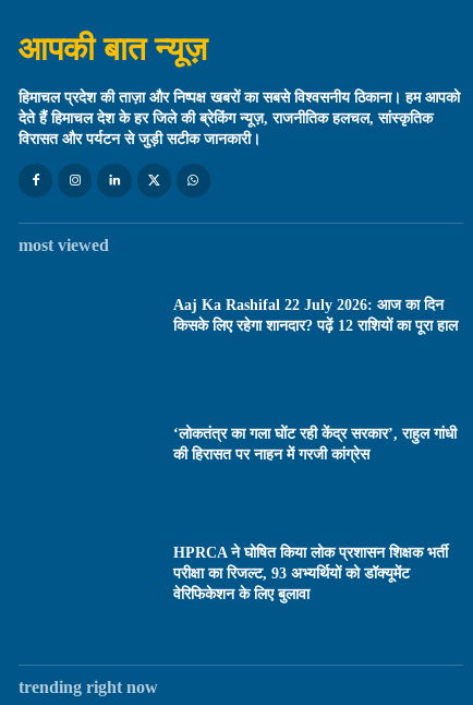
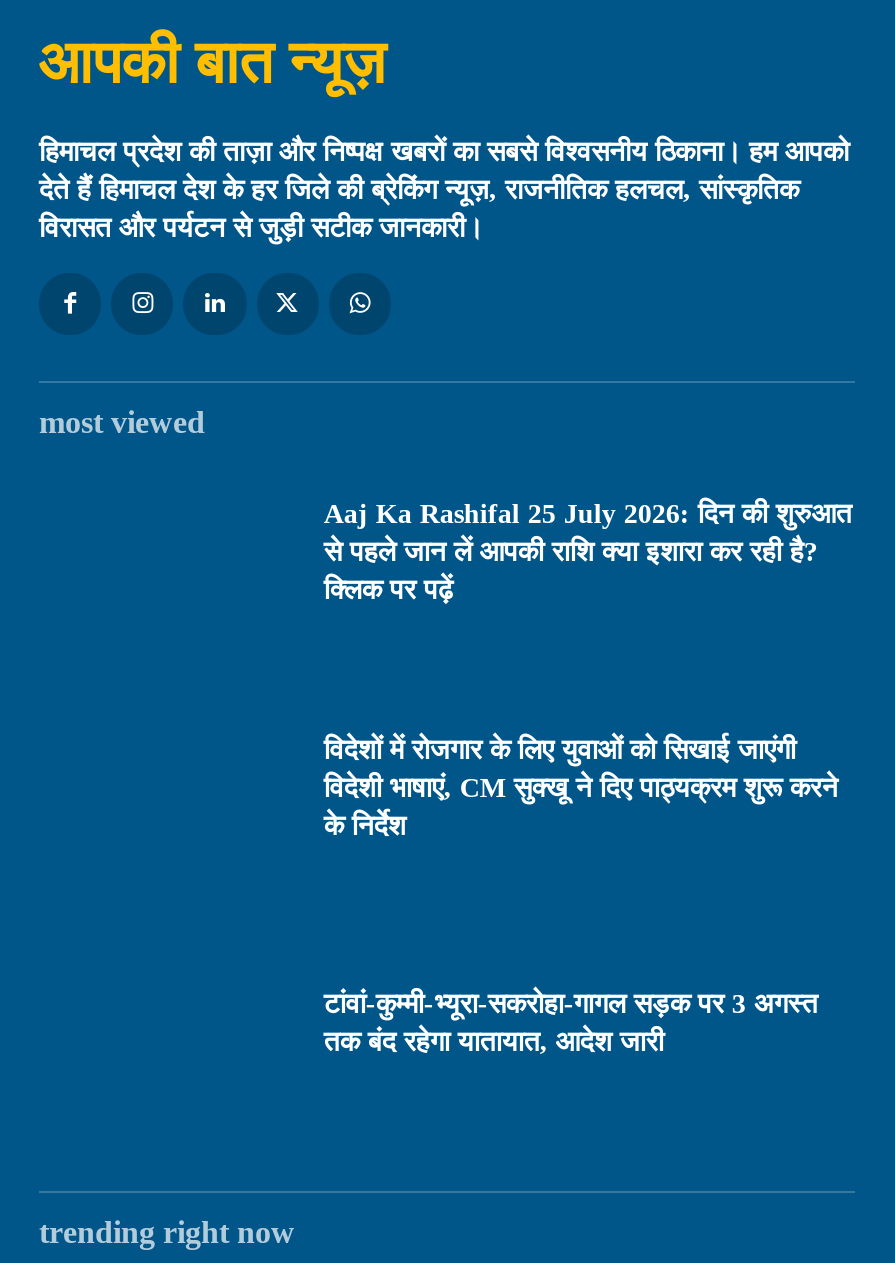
- Aaj Ka Rashifal 22 July 2026: आज का दिन
- किसके लिए रहेगा शानदार? पढ़ें 12 राशियों का पूरा हाल
+ Aaj Ka Rashifal 25 July 2026: दिन की शुरुआत
+ से पहले जान लें आपकी राशि क्या इशारा कर रही है?
+ क्लिक पर पढ़ें

- ‘लोकतंत्र का गला घोंट रही केंद्र सरकार’, राहुल गांधी
- की हिरासत पर नाहन में गरजी कांग्रेस
+ विदेशों में रोजगार के लिए युवाओं को सिखाई जाएंगी
+ विदेशी भाषाएं, CM सुक्खू ने दिए पाठ्यक्रम शुरू करने
+ के निर्देश

- HPRCA ने घोषित किया लोक प्रशासन शिक्षक भर्ती
- परीक्षा का रिजल्ट, 93 अभ्यर्थियों को डॉक्यूमेंट
- वेरिफिकेशन के लिए बुलावा
+ टांवां-कुम्मी-भ्यूरा-सकरोहा-गागल सड़क पर 3 अगस्त
+ तक बंद रहेगा यातायात, आदेश जारी
